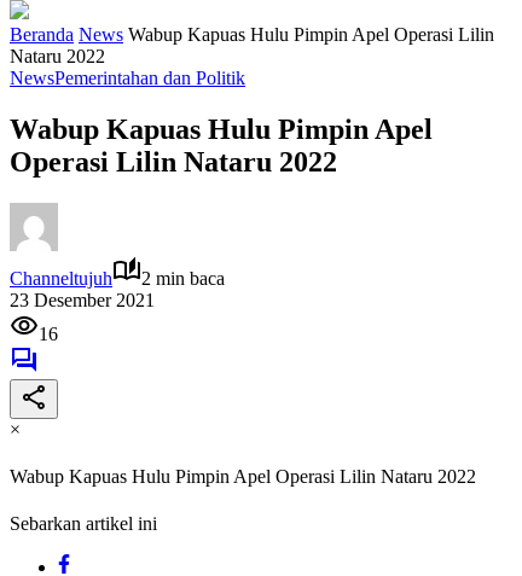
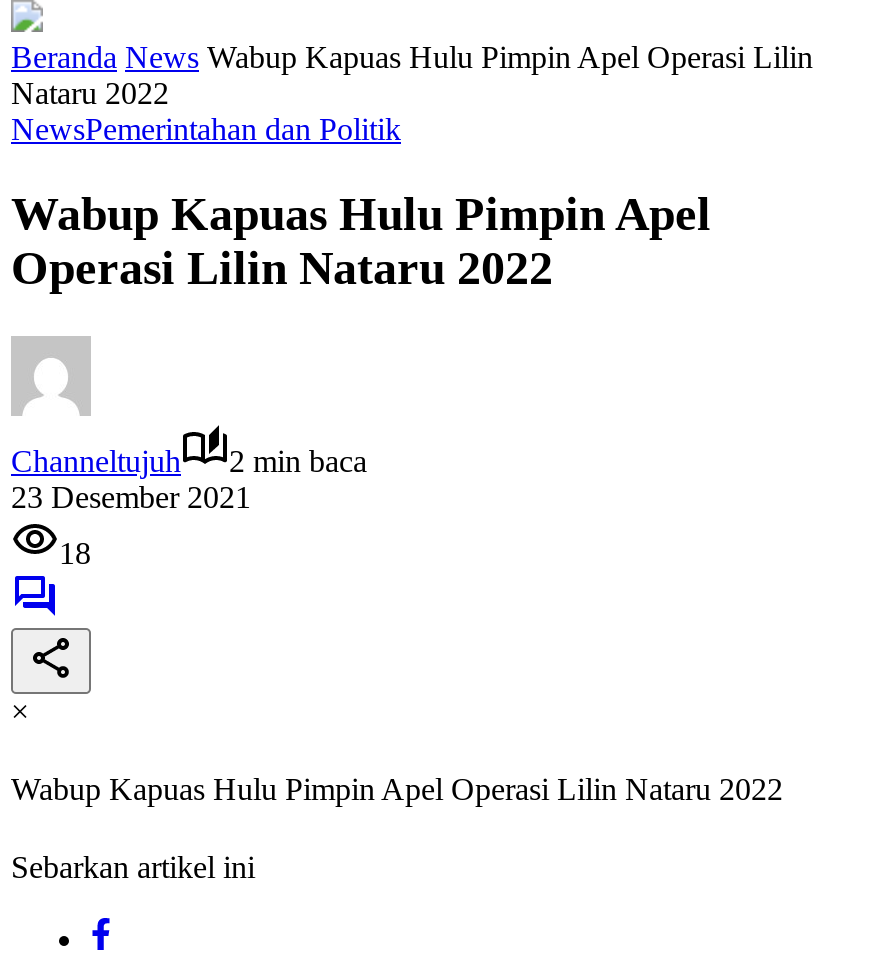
- 16
+ 18
